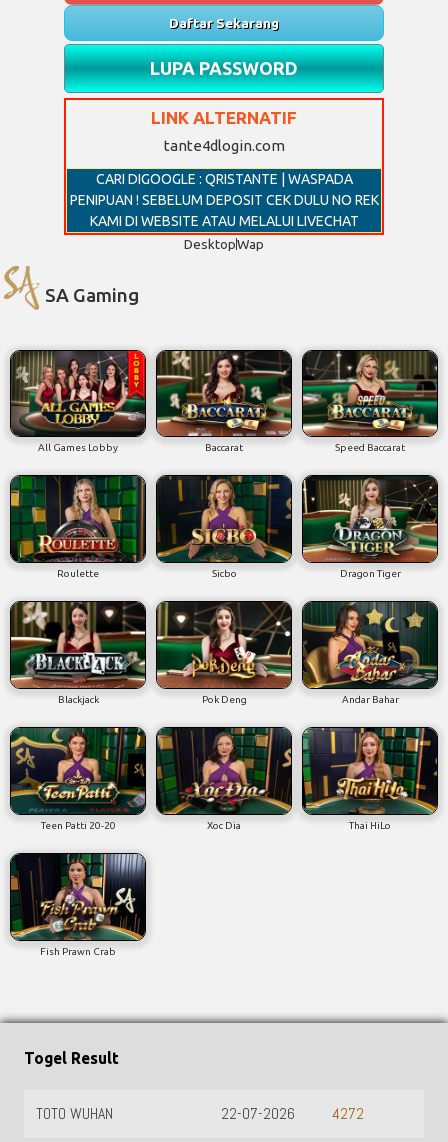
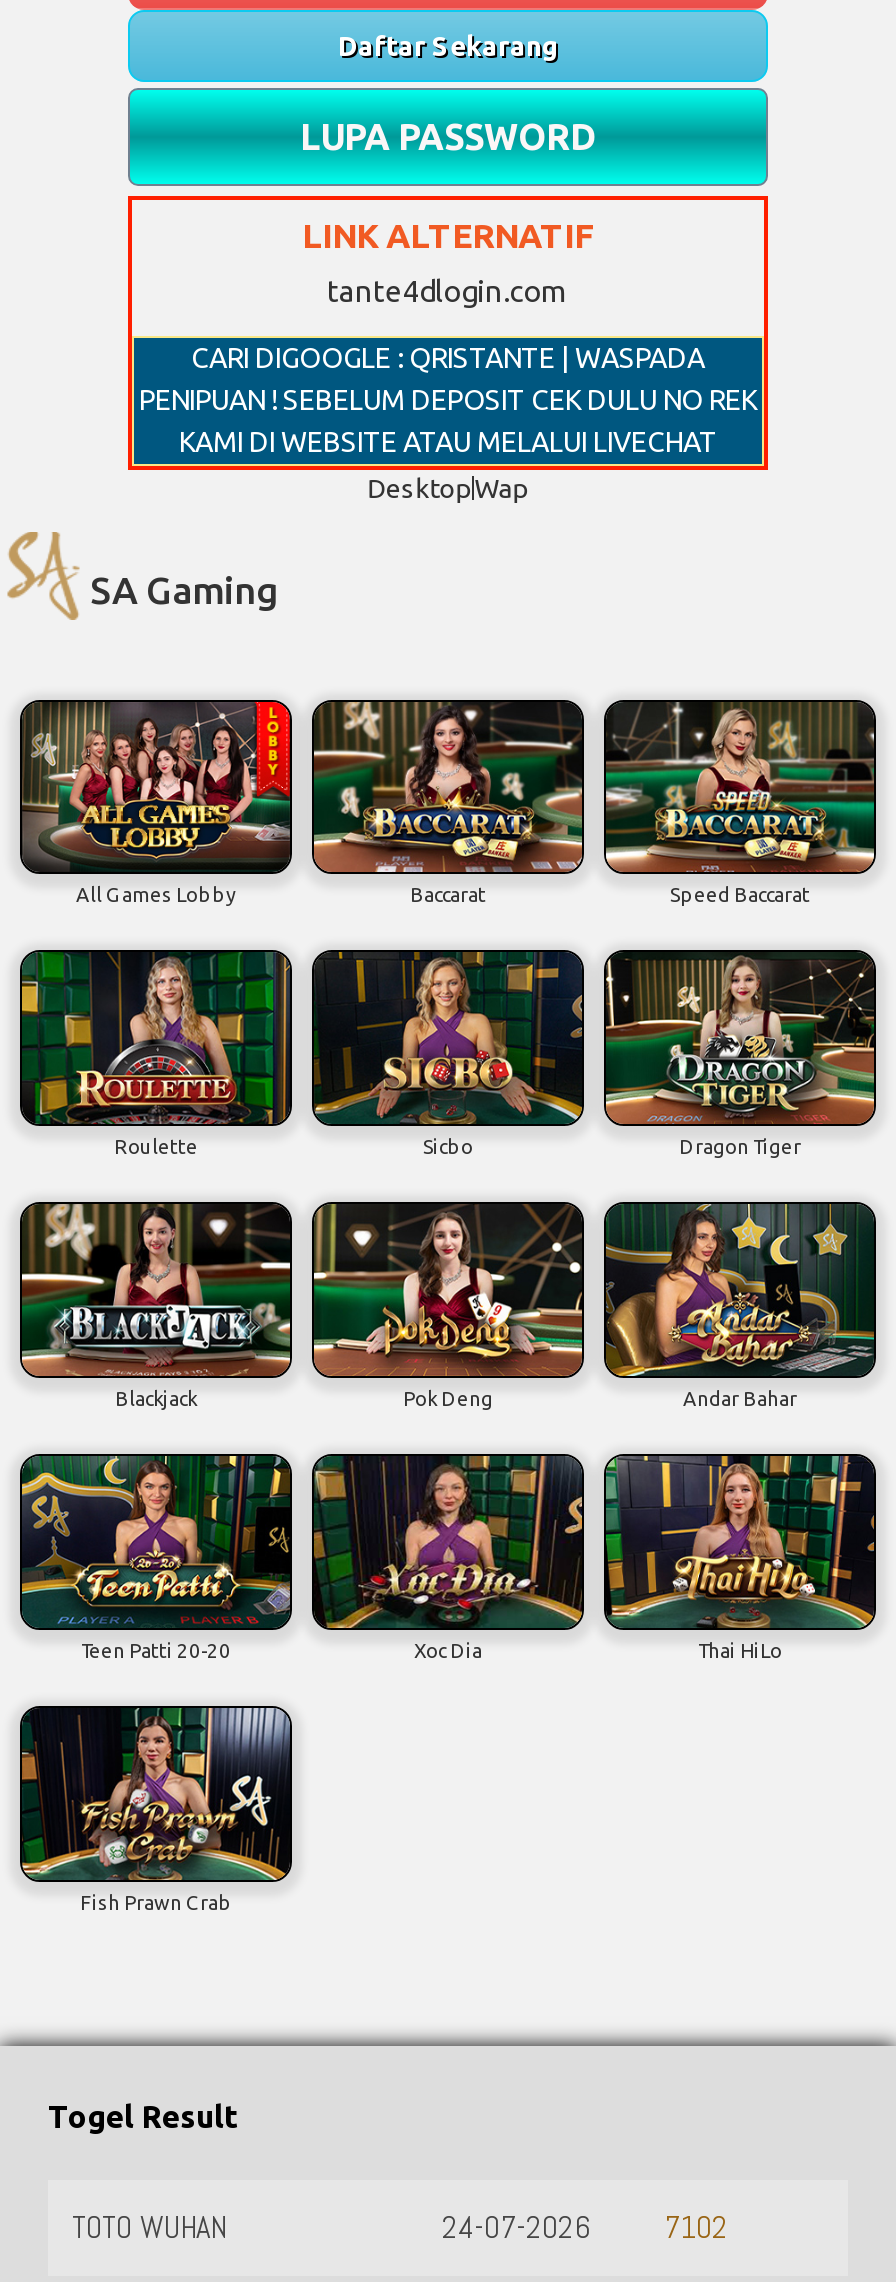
- 22-07-2026
+ 24-07-2026

- 4272
+ 7102
